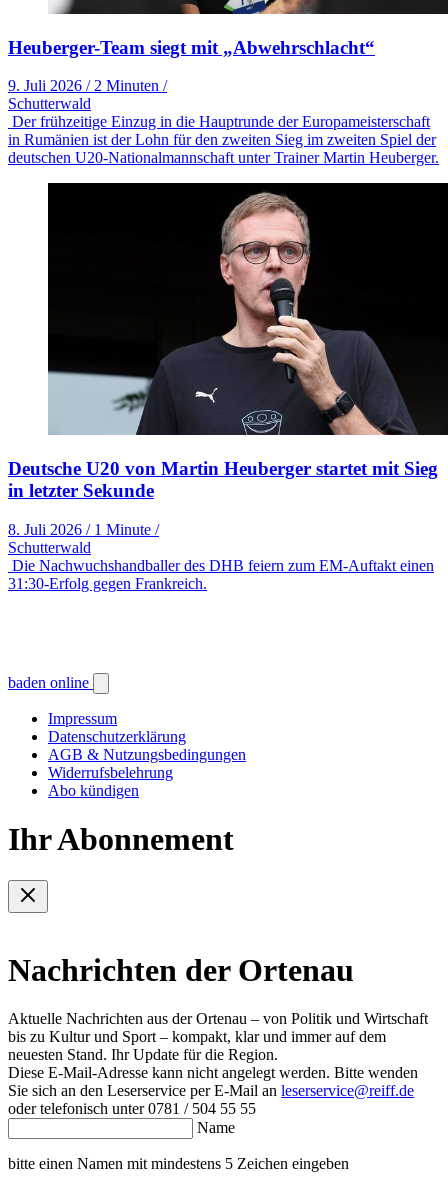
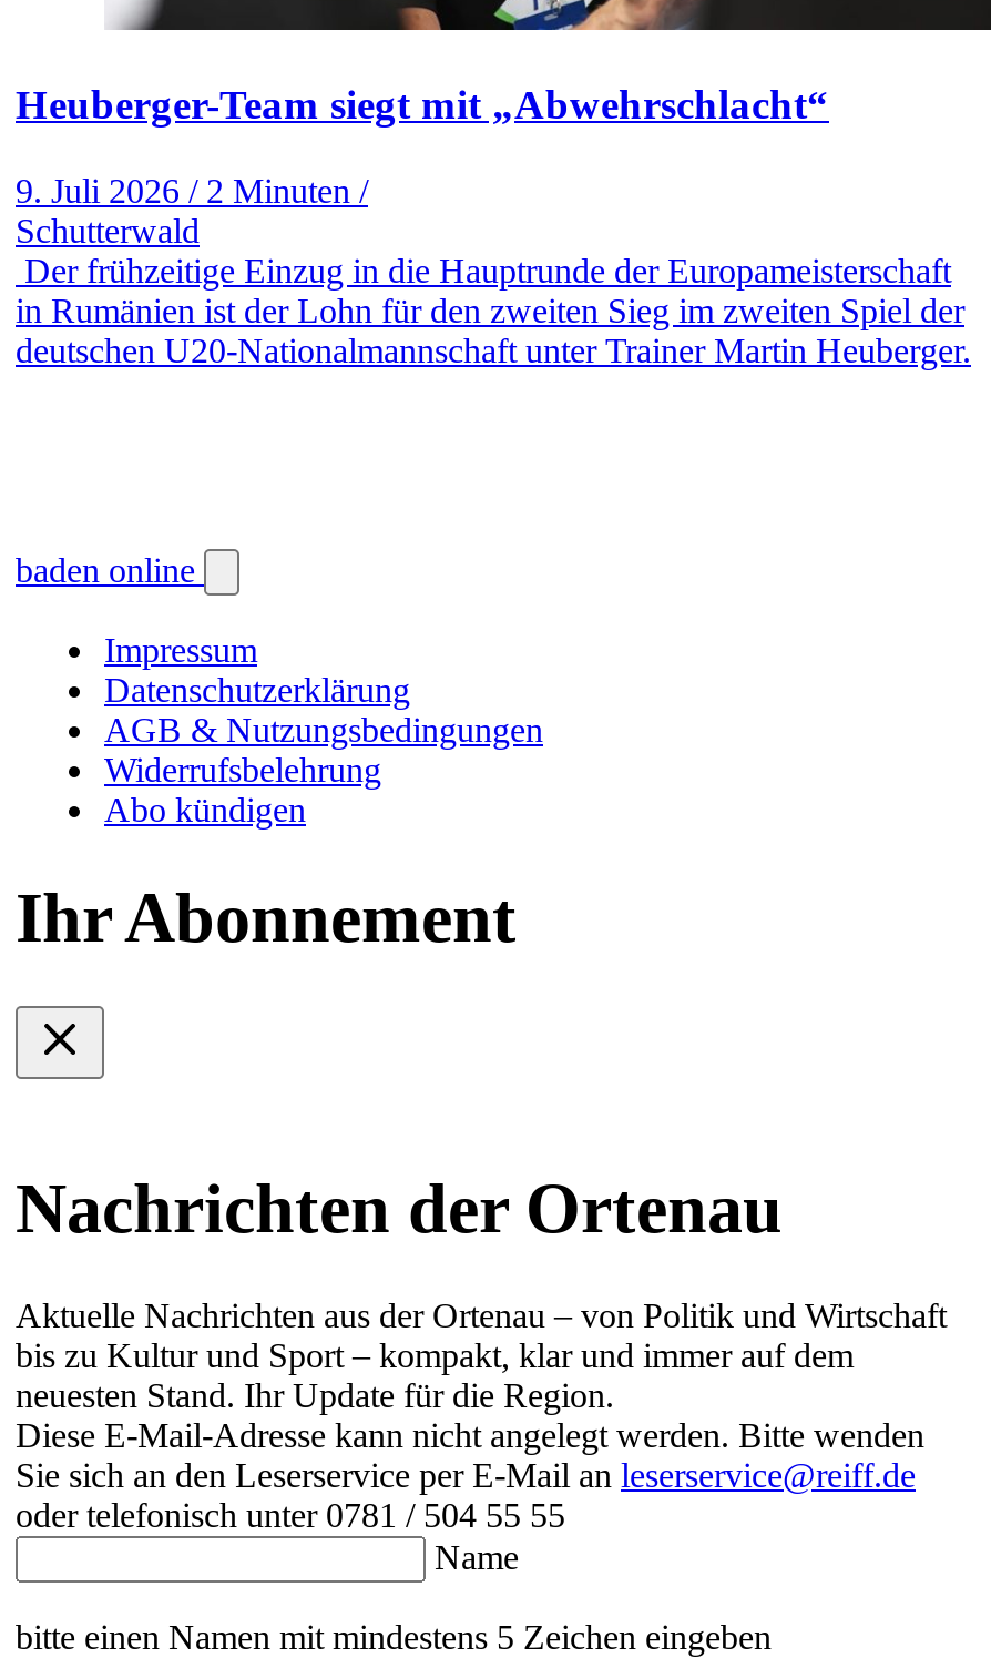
- [image]
- Deutsche U20 von Martin Heuberger startet mit Sieg
- in letzter Sekunde
- 8. Juli 2026 / 1 Minute /
- Schutterwald
- Die Nachwuchshandballer des DHB feiern zum EM-Auftakt einen
- 31:30-Erfolg gegen Frankreich.
